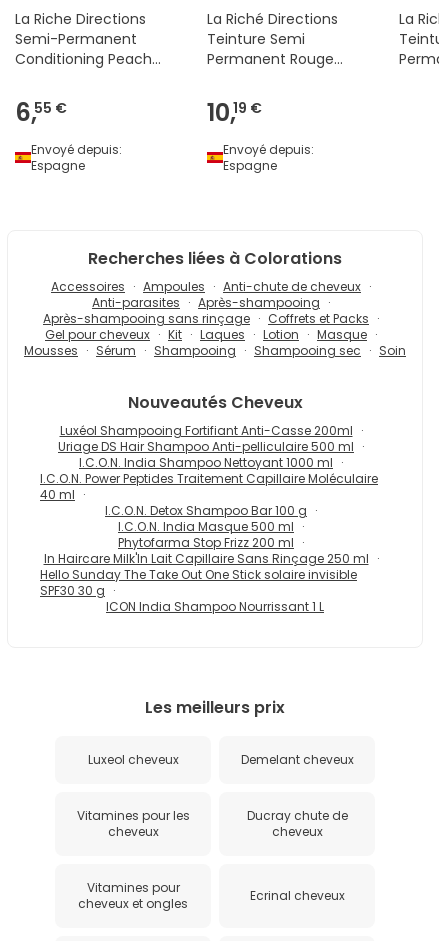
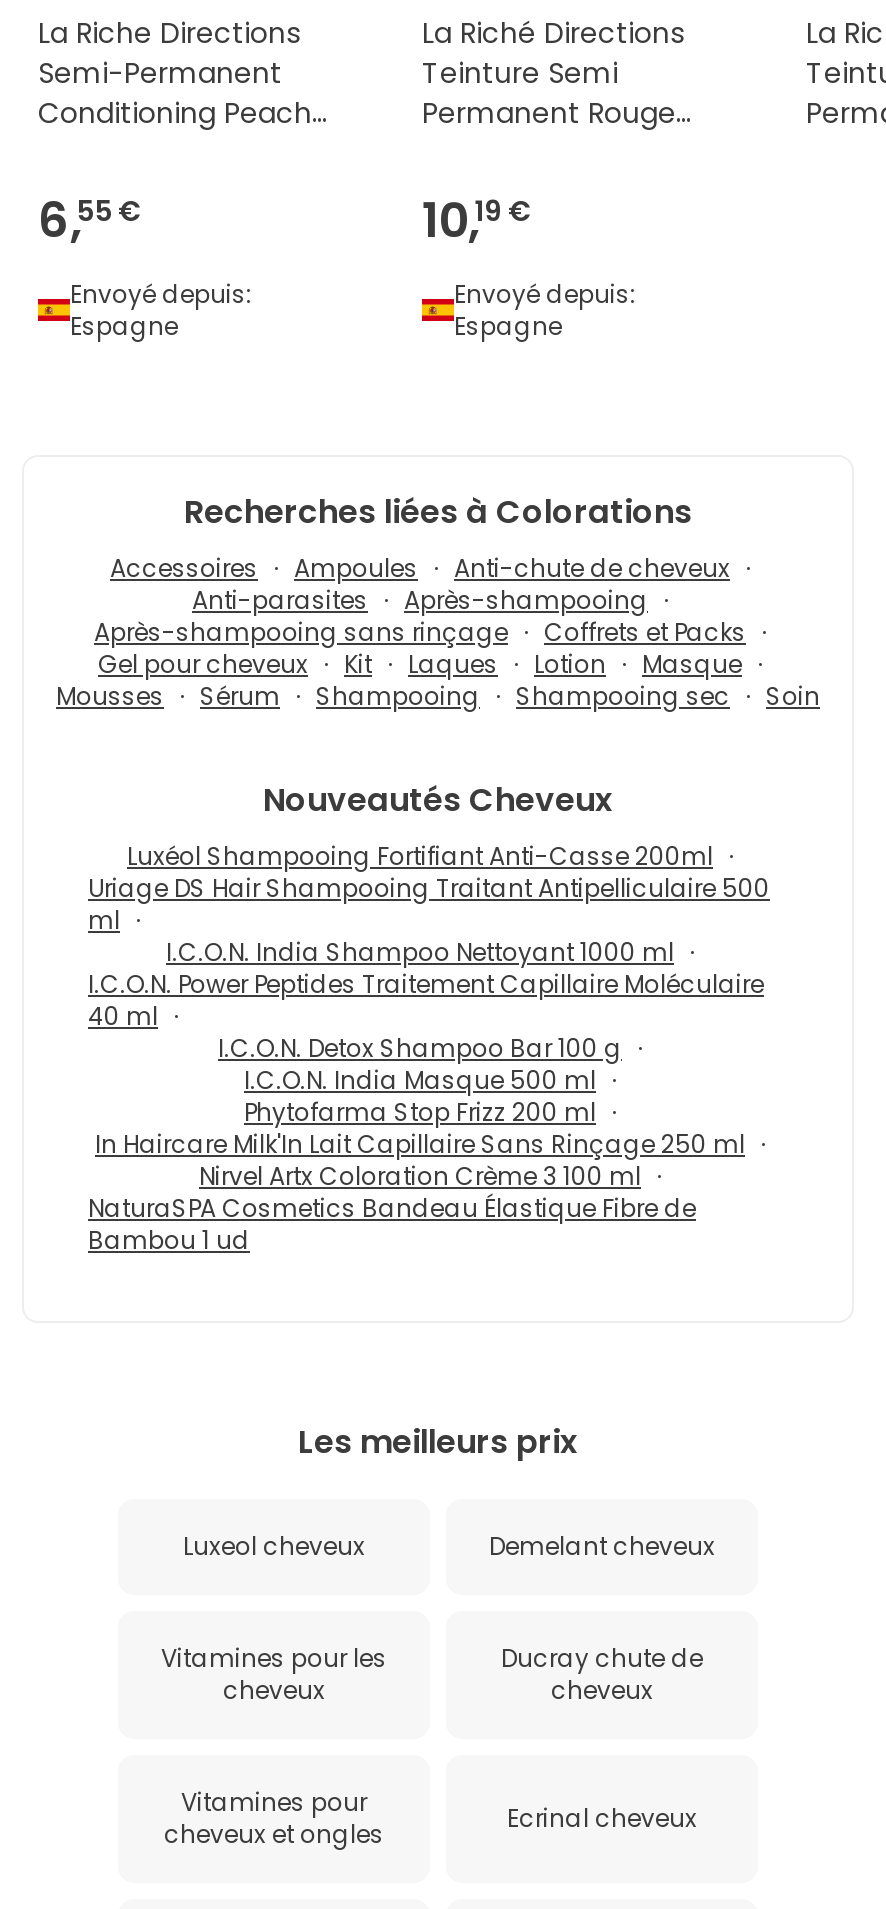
- Uriage DS Hair Shampoo Anti-pelliculaire 500 ml
+ Uriage DS Hair Shampooing Traitant Antipelliculaire 500
+ ml

- Hello Sunday The Take Out One Stick solaire invisible
- SPF30 30 g
- ICON India Shampoo Nourrissant 1 L
+ Nirvel Artx Coloration Crème 3 100 ml
+ NaturaSPA Cosmetics Bandeau Élastique Fibre de
+ Bambou 1 ud
